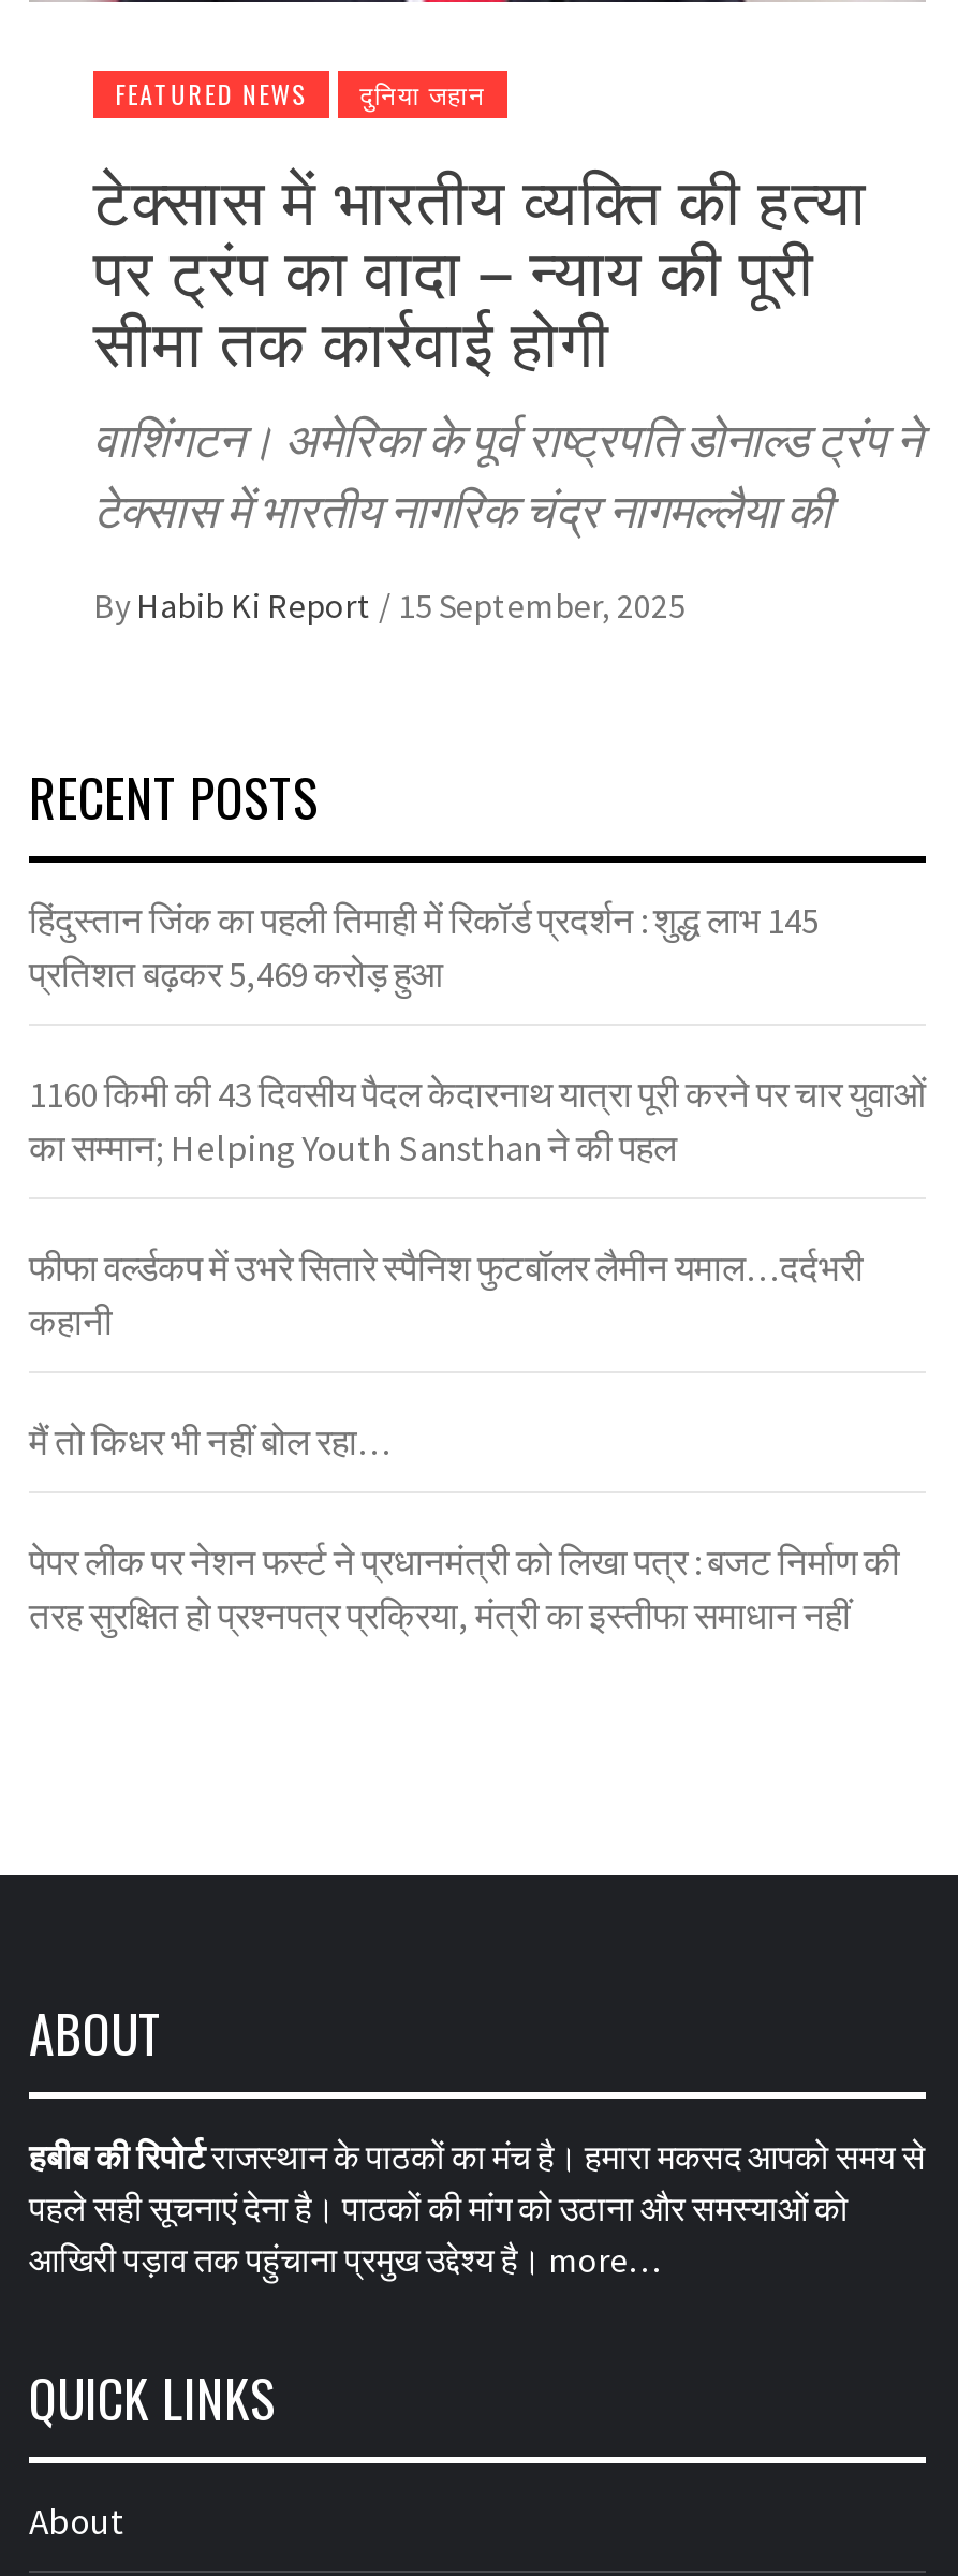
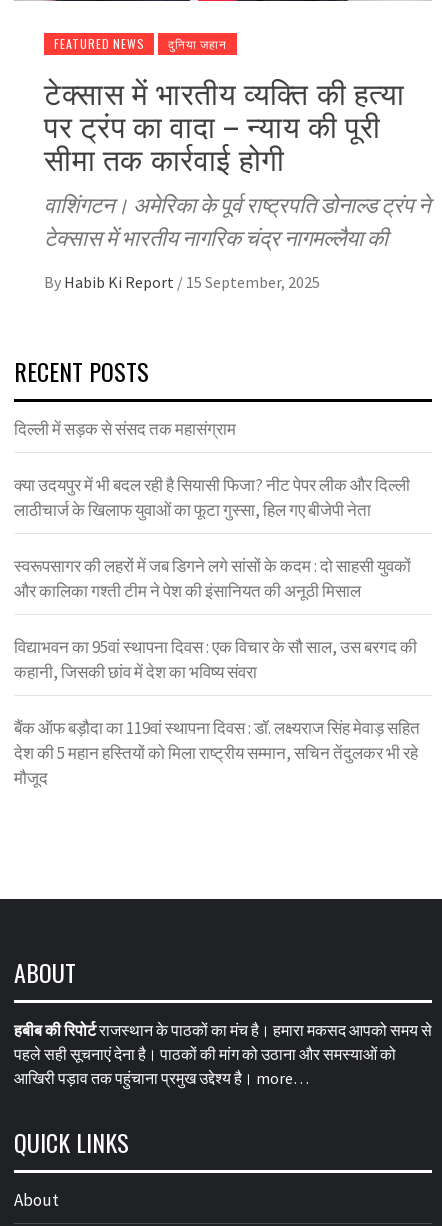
- हिंदुस्तान जिंक का पहली तिमाही में रिकॉर्ड प्रदर्शन : शुद्ध लाभ 145
- प्रतिशत बढ़कर 5,469 करोड़ हुआ
+ दिल्ली में सड़क से संसद तक महासंग्राम

- 1160 किमी की 43 दिवसीय पैदल केदारनाथ यात्रा पूरी करने पर चार युवाओं
- का सम्मान; Helping Youth Sansthan ने की पहल
+ क्या उदयपुर में भी बदल रही है सियासी फिजा? नीट पेपर लीक और दिल्ली
+ लाठीचार्ज के खिलाफ युवाओं का फूटा गुस्सा, हिल गए बीजेपी नेता

- फीफा वर्ल्डकप में उभरे सितारे स्पैनिश फुटबॉलर लैमीन यमाल…दर्दभरी
- कहानी
+ स्वरूपसागर की लहरों में जब डिगने लगे सांसों के कदम : दो साहसी युवकों
+ और कालिका गश्ती टीम ने पेश की इंसानियत की अनूठी मिसाल

- मैं तो किधर भी नहीं बोल रहा…
+ विद्याभवन का 95वां स्थापना दिवस : एक विचार के सौ साल, उस बरगद की
+ कहानी, जिसकी छांव में देश का भविष्य संवरा

- पेपर लीक पर नेशन फर्स्ट ने प्रधानमंत्री को लिखा पत्र : बजट निर्माण की
- तरह सुरक्षित हो प्रश्नपत्र प्रक्रिया, मंत्री का इस्तीफा समाधान नहीं
+ बैंक ऑफ बड़ौदा का 119वां स्थापना दिवस : डॉ. लक्ष्यराज सिंह मेवाड़ सहित
+ देश की 5 महान हस्तियों को मिला राष्ट्रीय सम्मान, सचिन तेंदुलकर भी रहे
+ मौजूद
